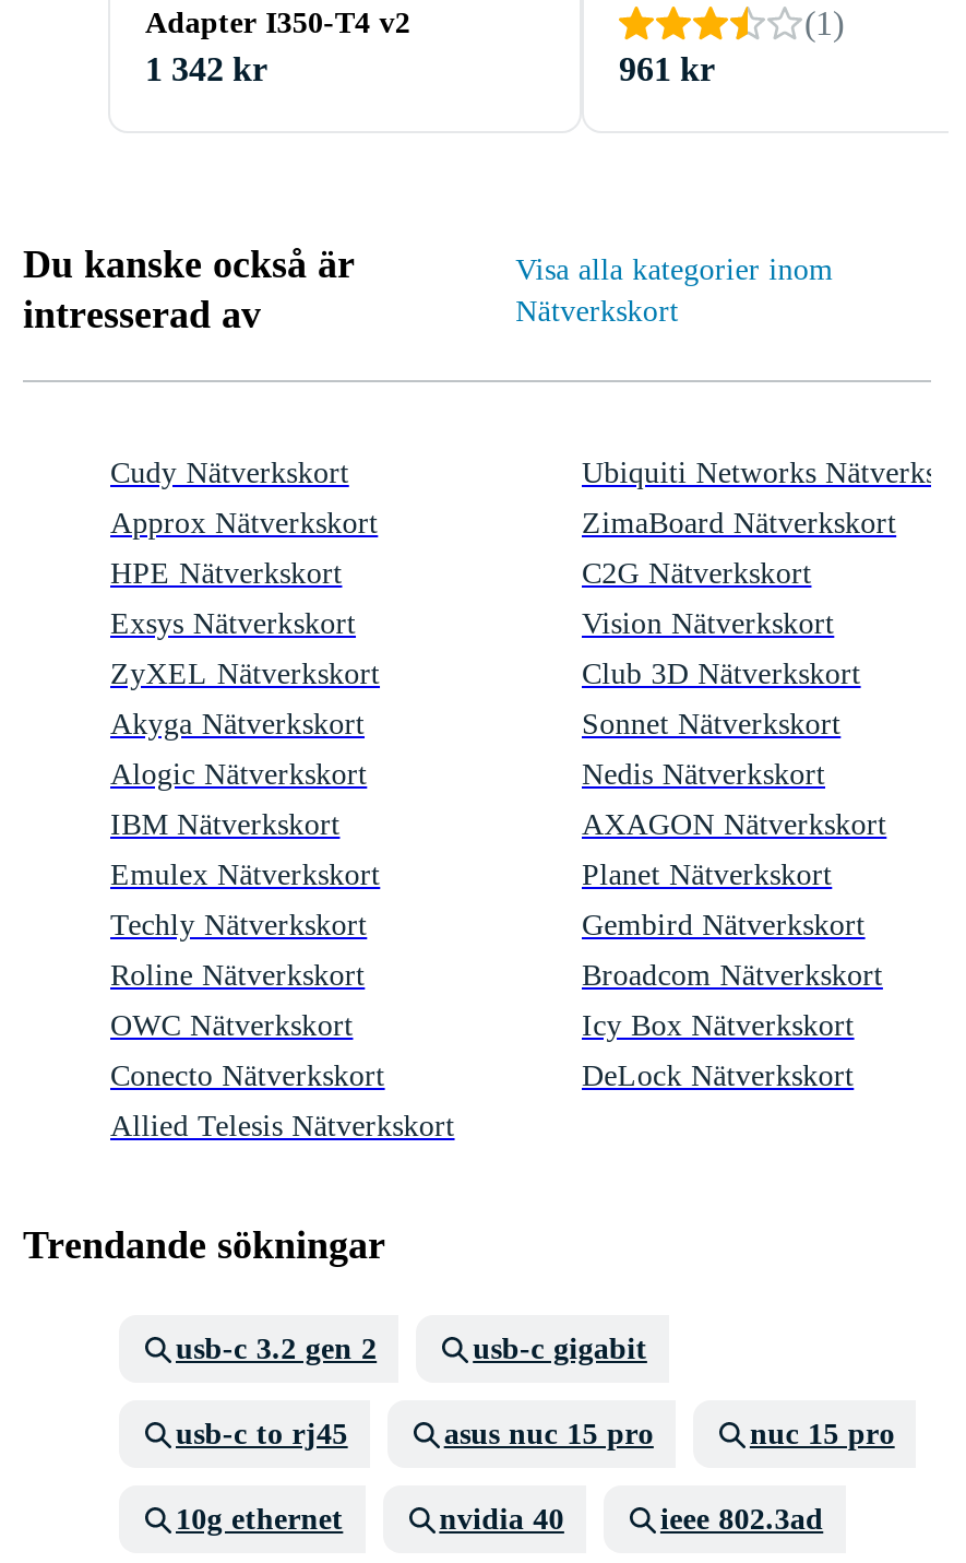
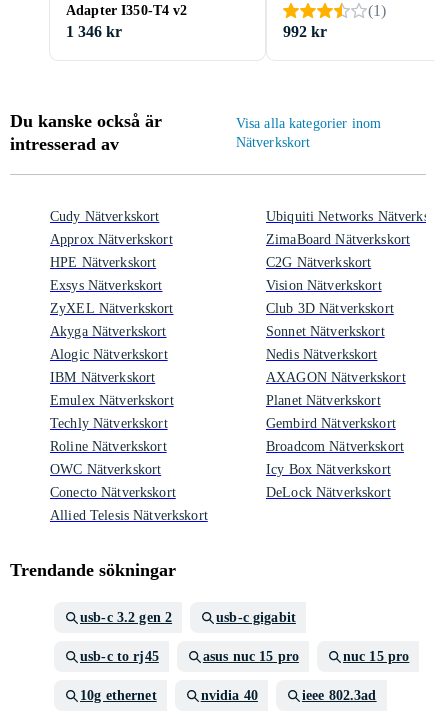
- 1 342 kr
+ 1 346 kr

- 961 kr
+ 992 kr
